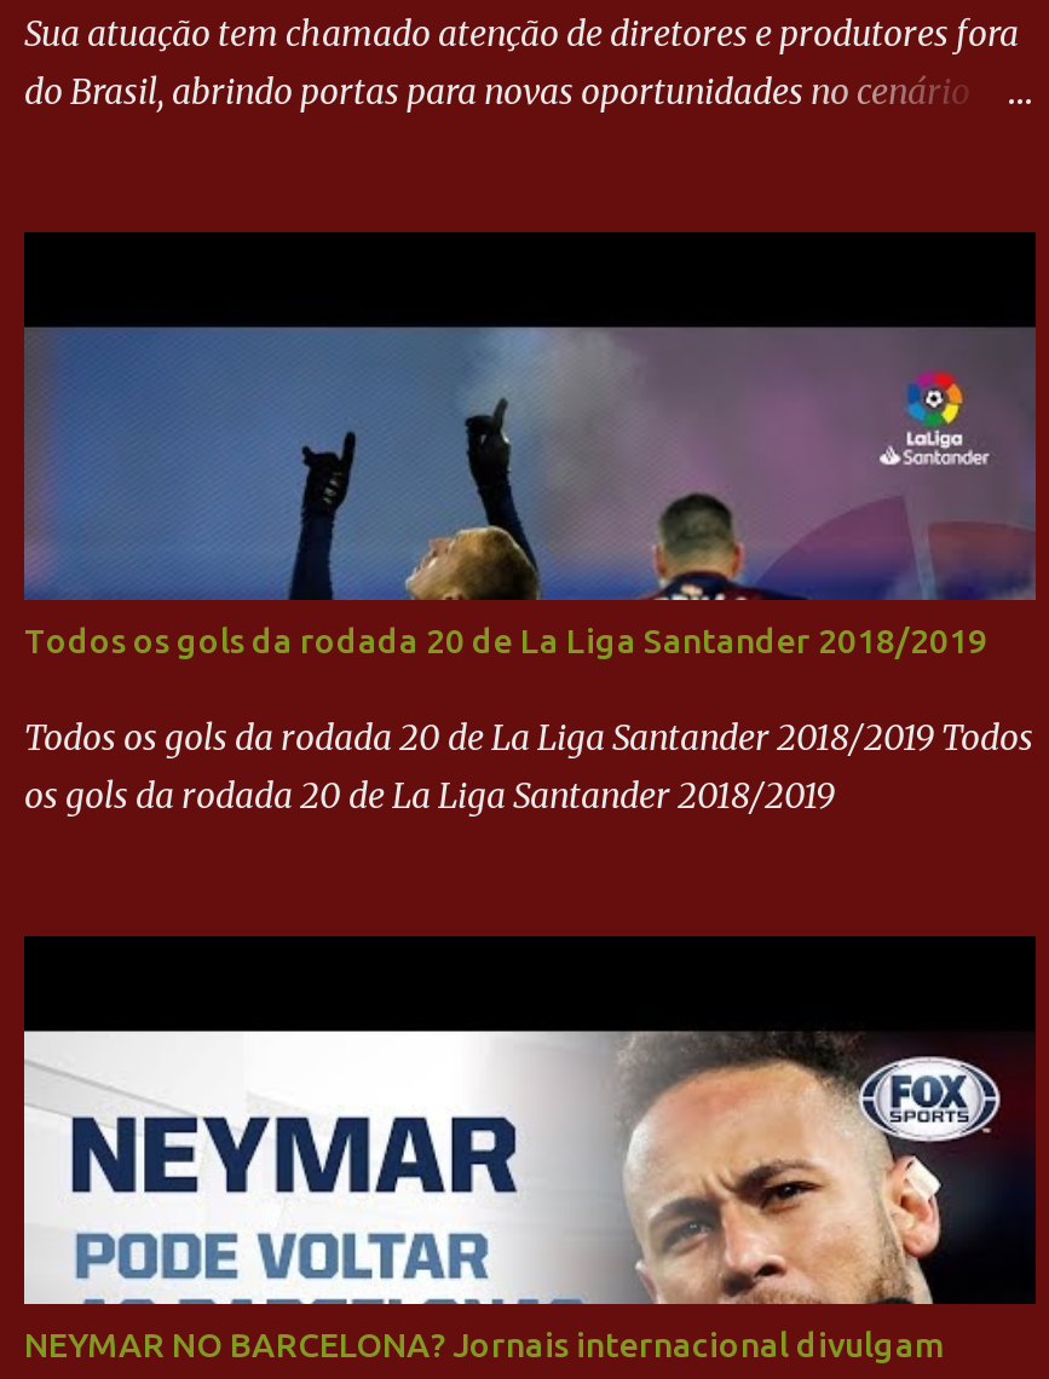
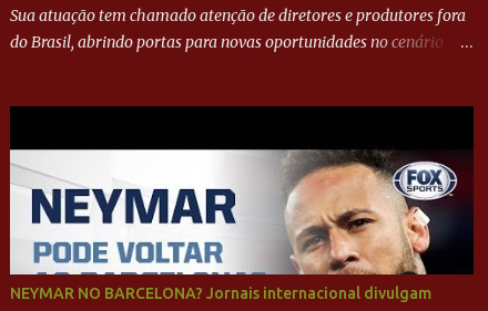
- [image]
- Todos os gols da rodada 20 de La Liga Santander 2018/2019
- Todos os gols da rodada 20 de La Liga Santander 2018/2019 Todos
- os gols da rodada 20 de La Liga Santander 2018/2019
